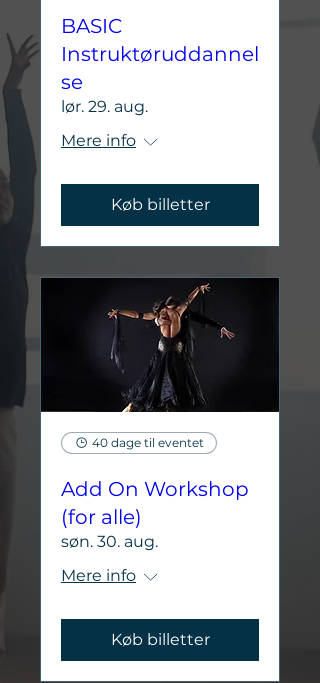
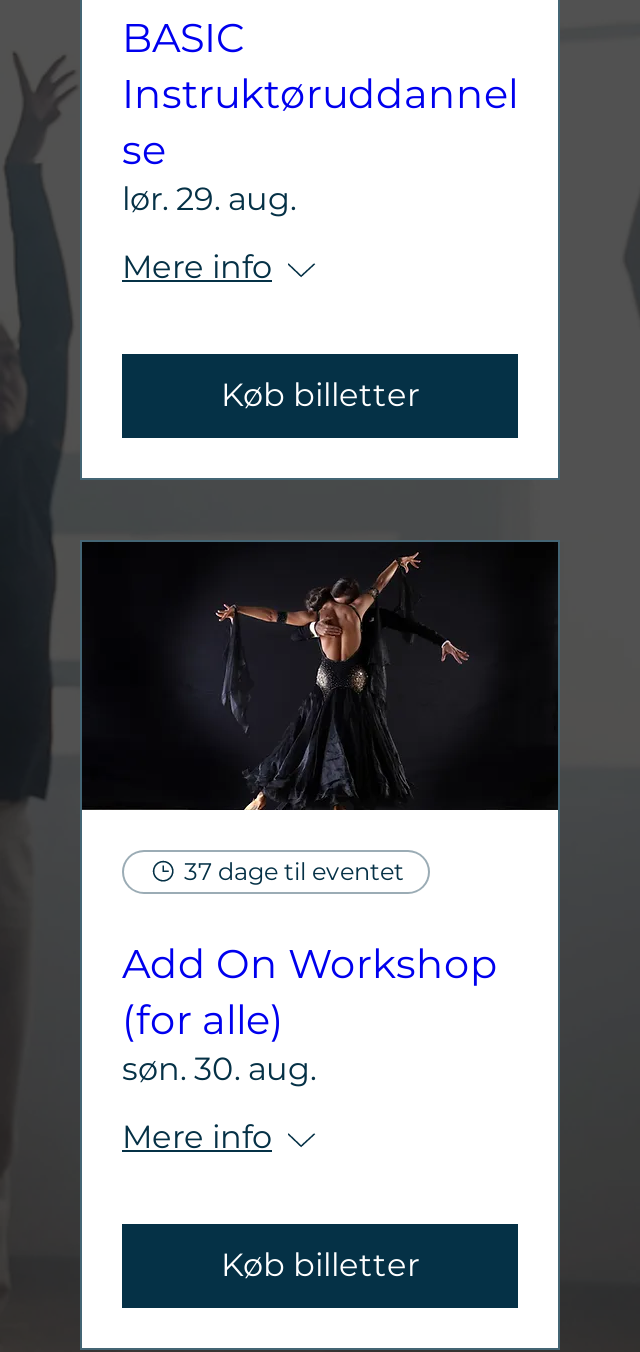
- 40 dage til eventet
+ 37 dage til eventet
